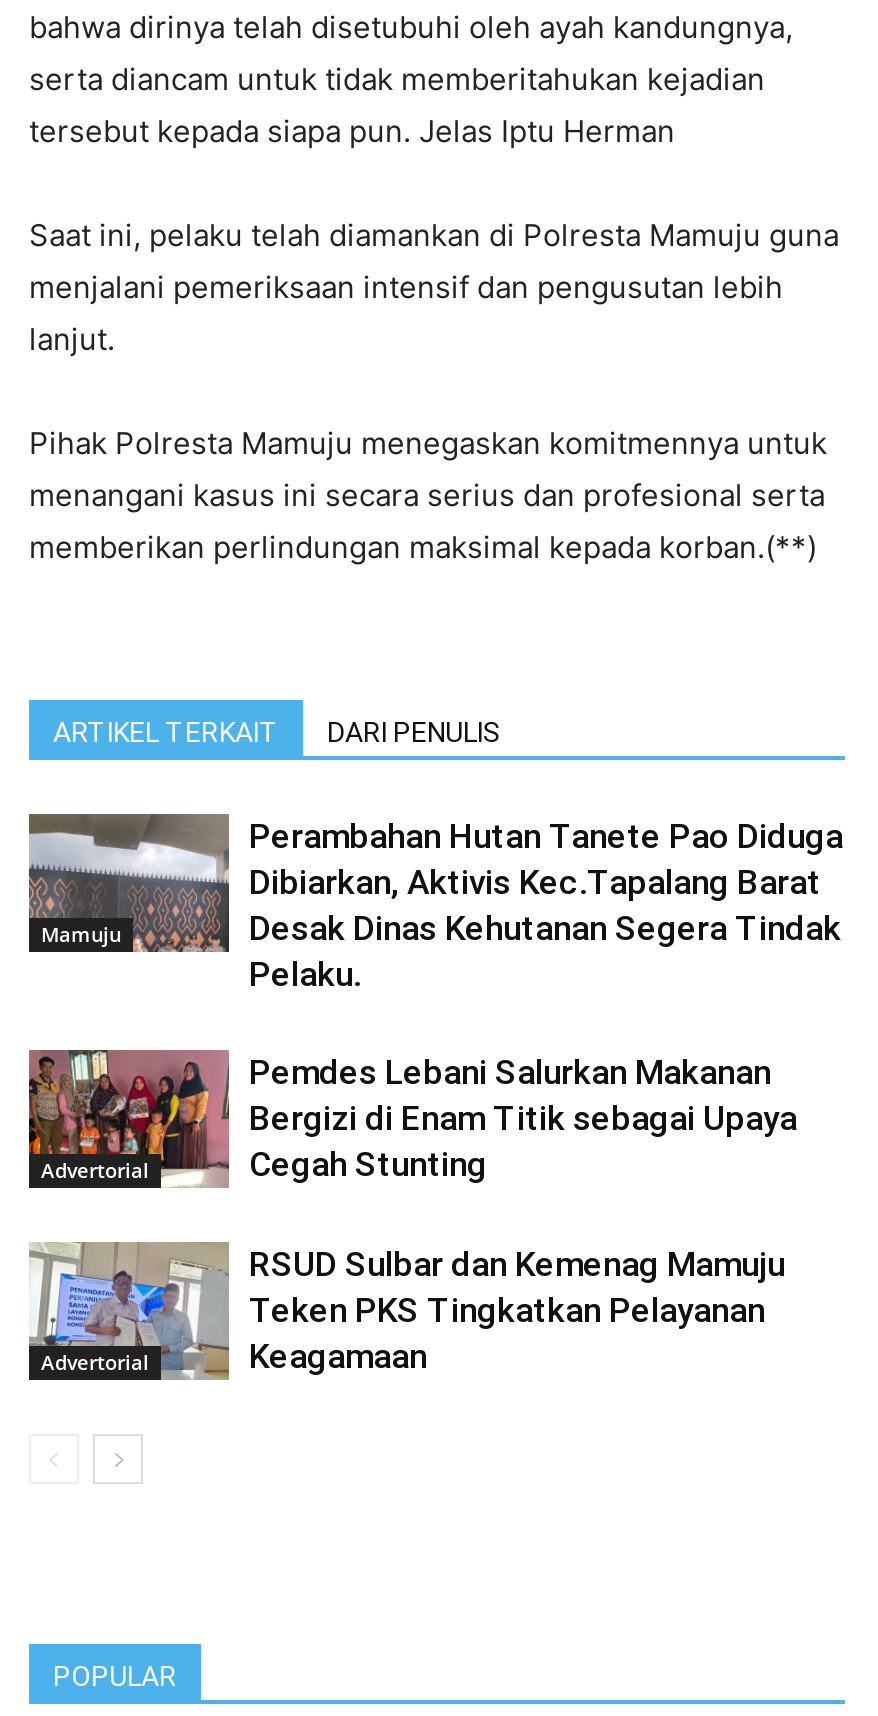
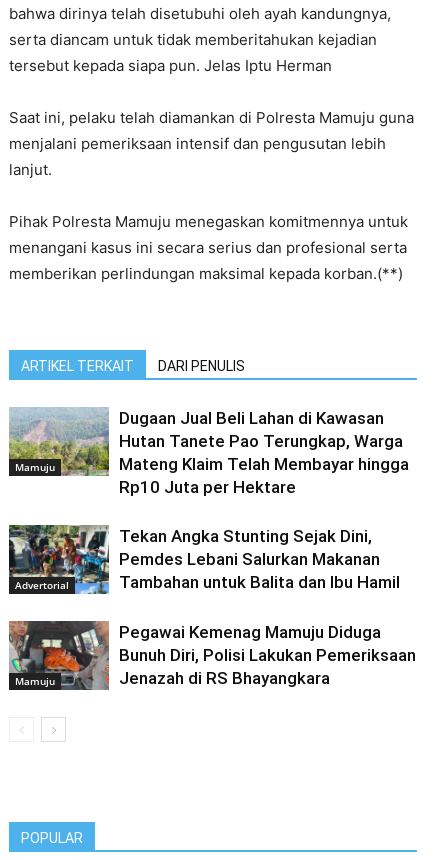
- [image]
- Perambahan Hutan Tanete Pao Diduga
- Dibiarkan, Aktivis Kec.Tapalang Barat
- Desak Dinas Kehutanan Segera Tindak
- Pelaku.
+ [image]
+ Dugaan Jual Beli Lahan di Kawasan
+ Hutan Tanete Pao Terungkap, Warga
+ Mateng Klaim Telah Membayar hingga
+ Rp10 Juta per Hektare

+ Tekan Angka Stunting Sejak Dini,

- [image]
- Bergizi di Enam Titik sebagai Upaya
- Cegah Stunting
+ [image]
+ Tambahan untuk Balita dan Ibu Hamil

moved down: Pemdes Lebani Salurkan Makanan

- [image]
- Advertorial
+ [image]
+ Mamuju

- RSUD Sulbar dan Kemenag Mamuju
- Teken PKS Tingkatkan Pelayanan
- Keagamaan
+ Pegawai Kemenag Mamuju Diduga
+ Bunuh Diri, Polisi Lakukan Pemeriksaan
+ Jenazah di RS Bhayangkara
